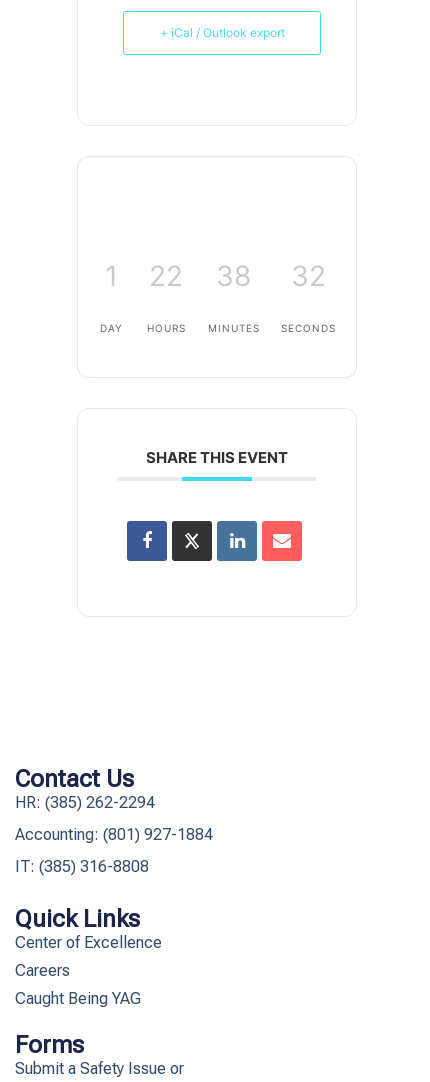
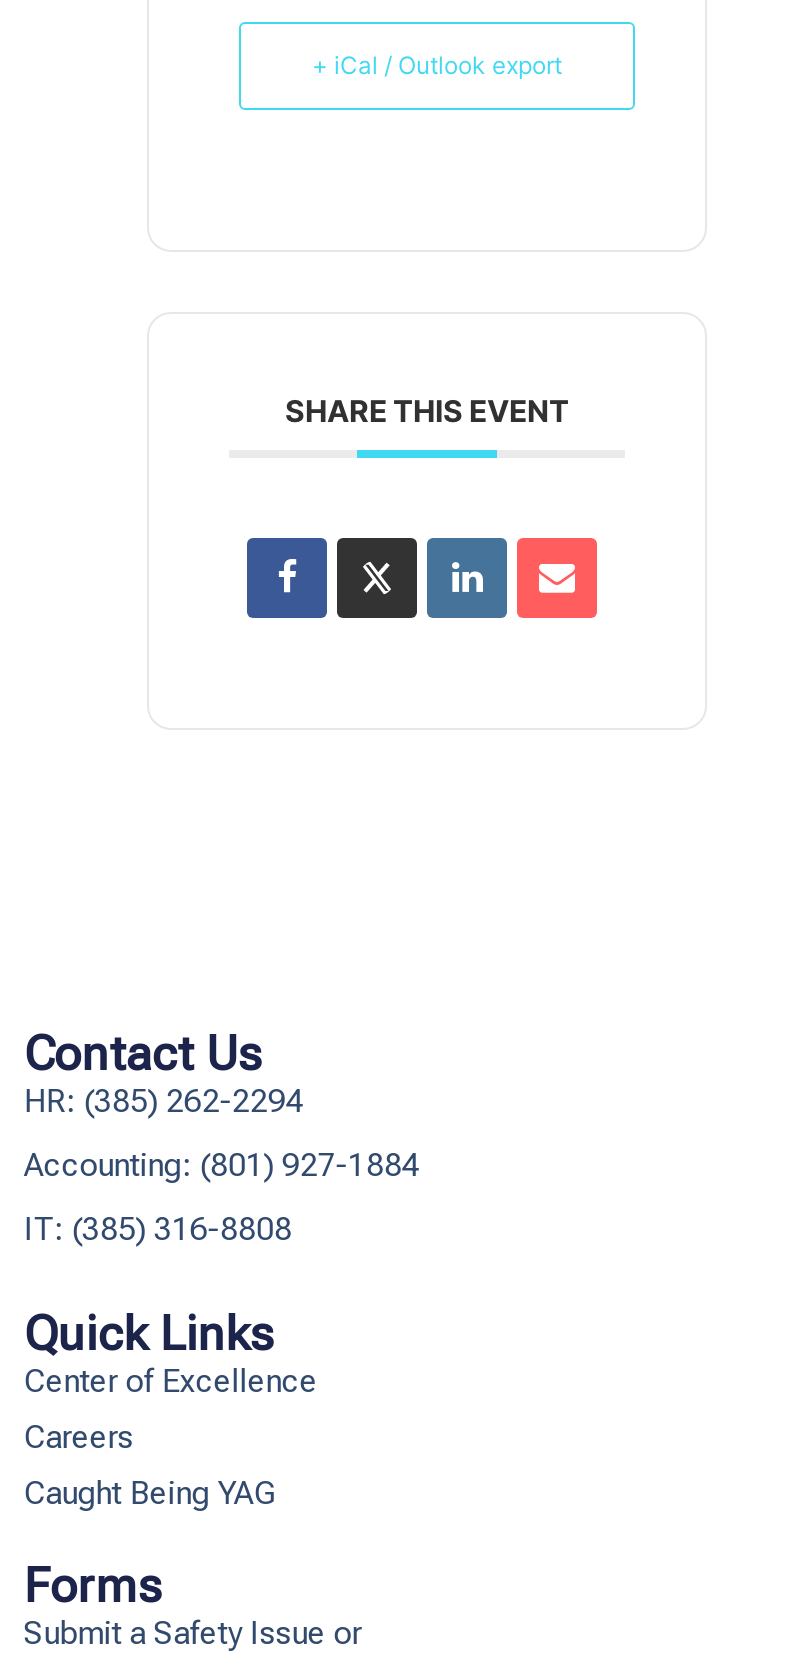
- 1
- DAY

- 22
- HOURS

- 38
- MINUTES

- 32
- SECONDS
